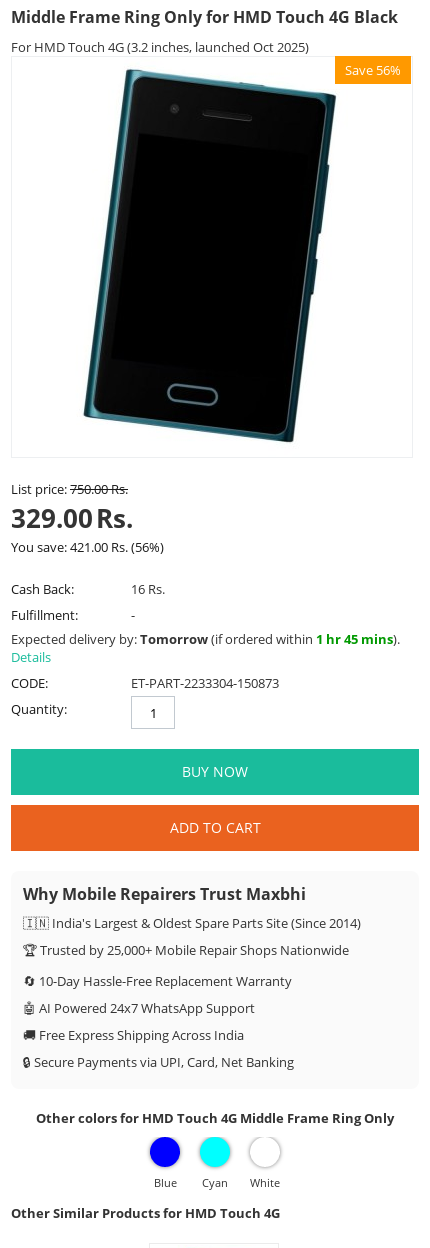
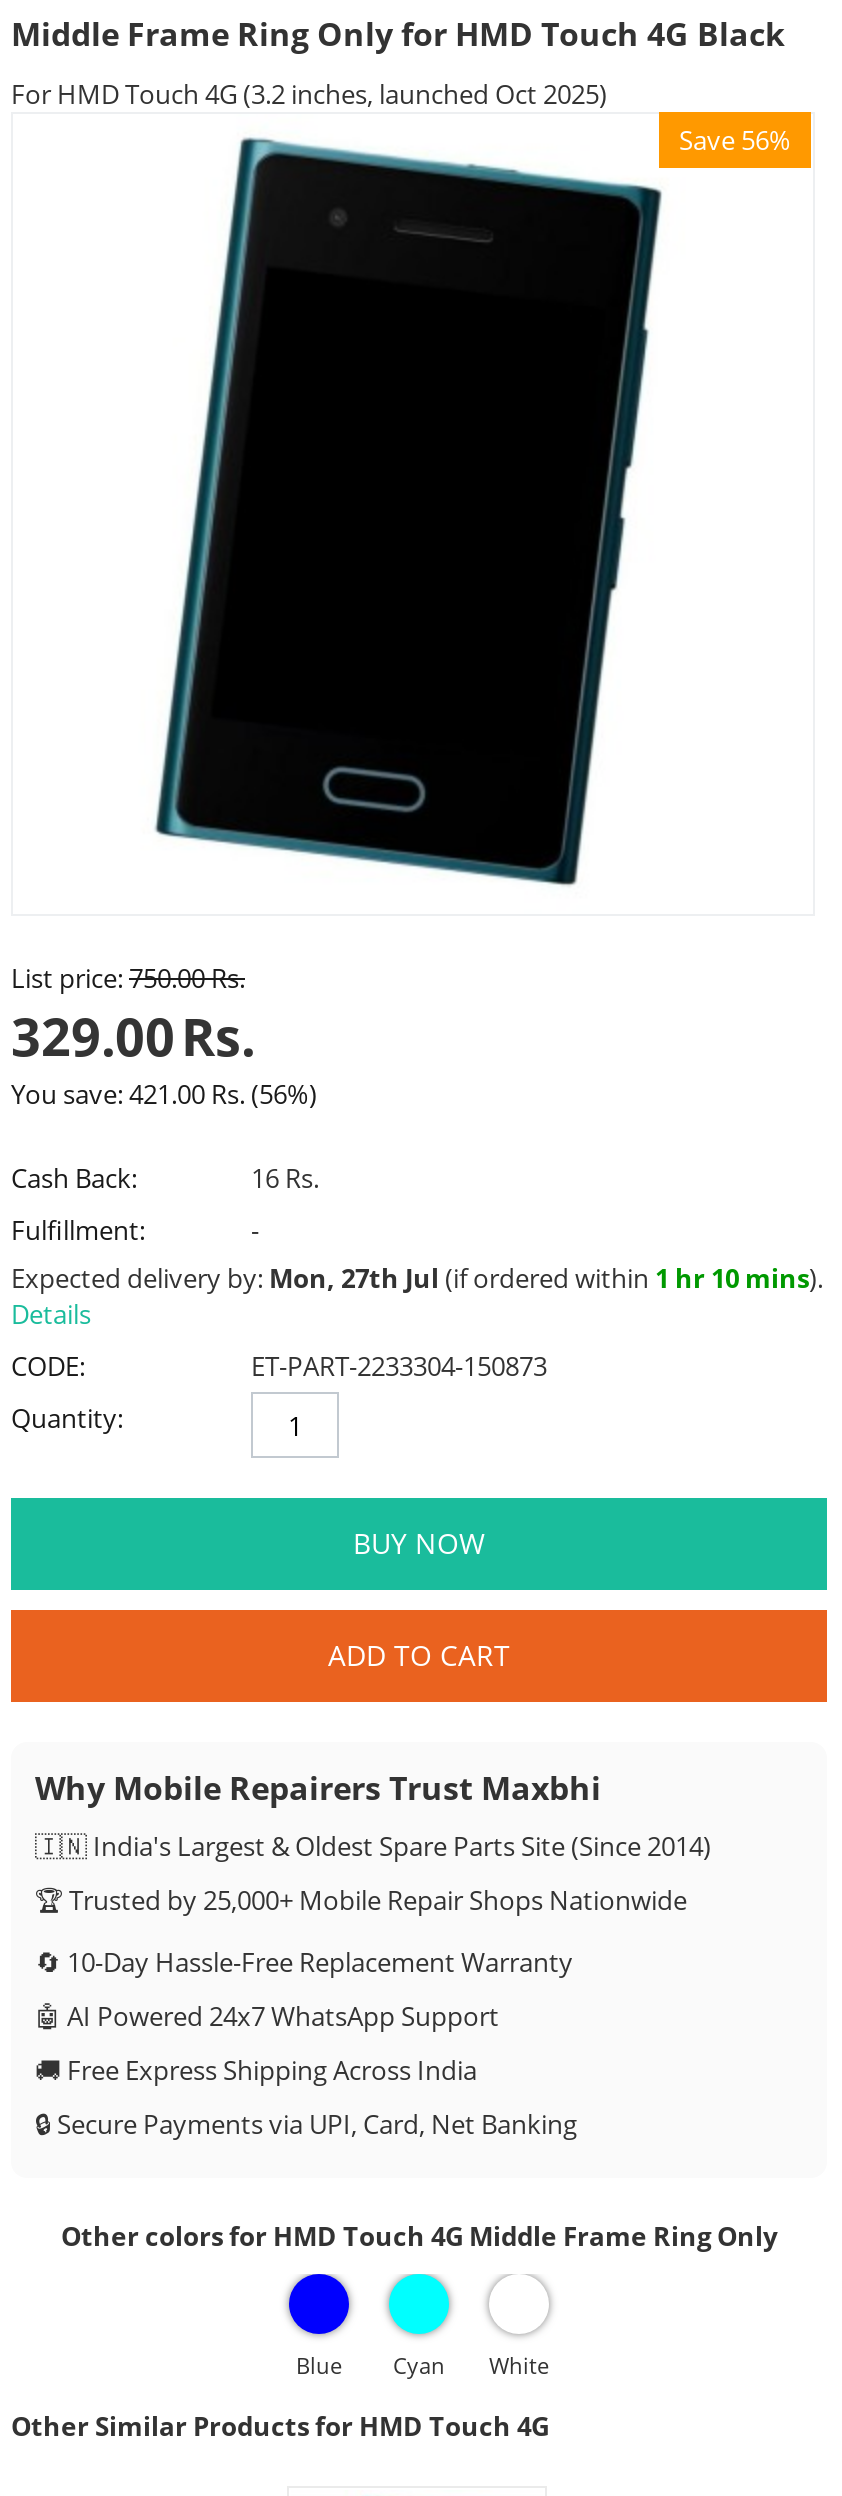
- Expected delivery by: Tomorrow (if ordered within 1 hr 45 mins).
+ Expected delivery by: Mon, 27th Jul (if ordered within 1 hr 10 mins).
